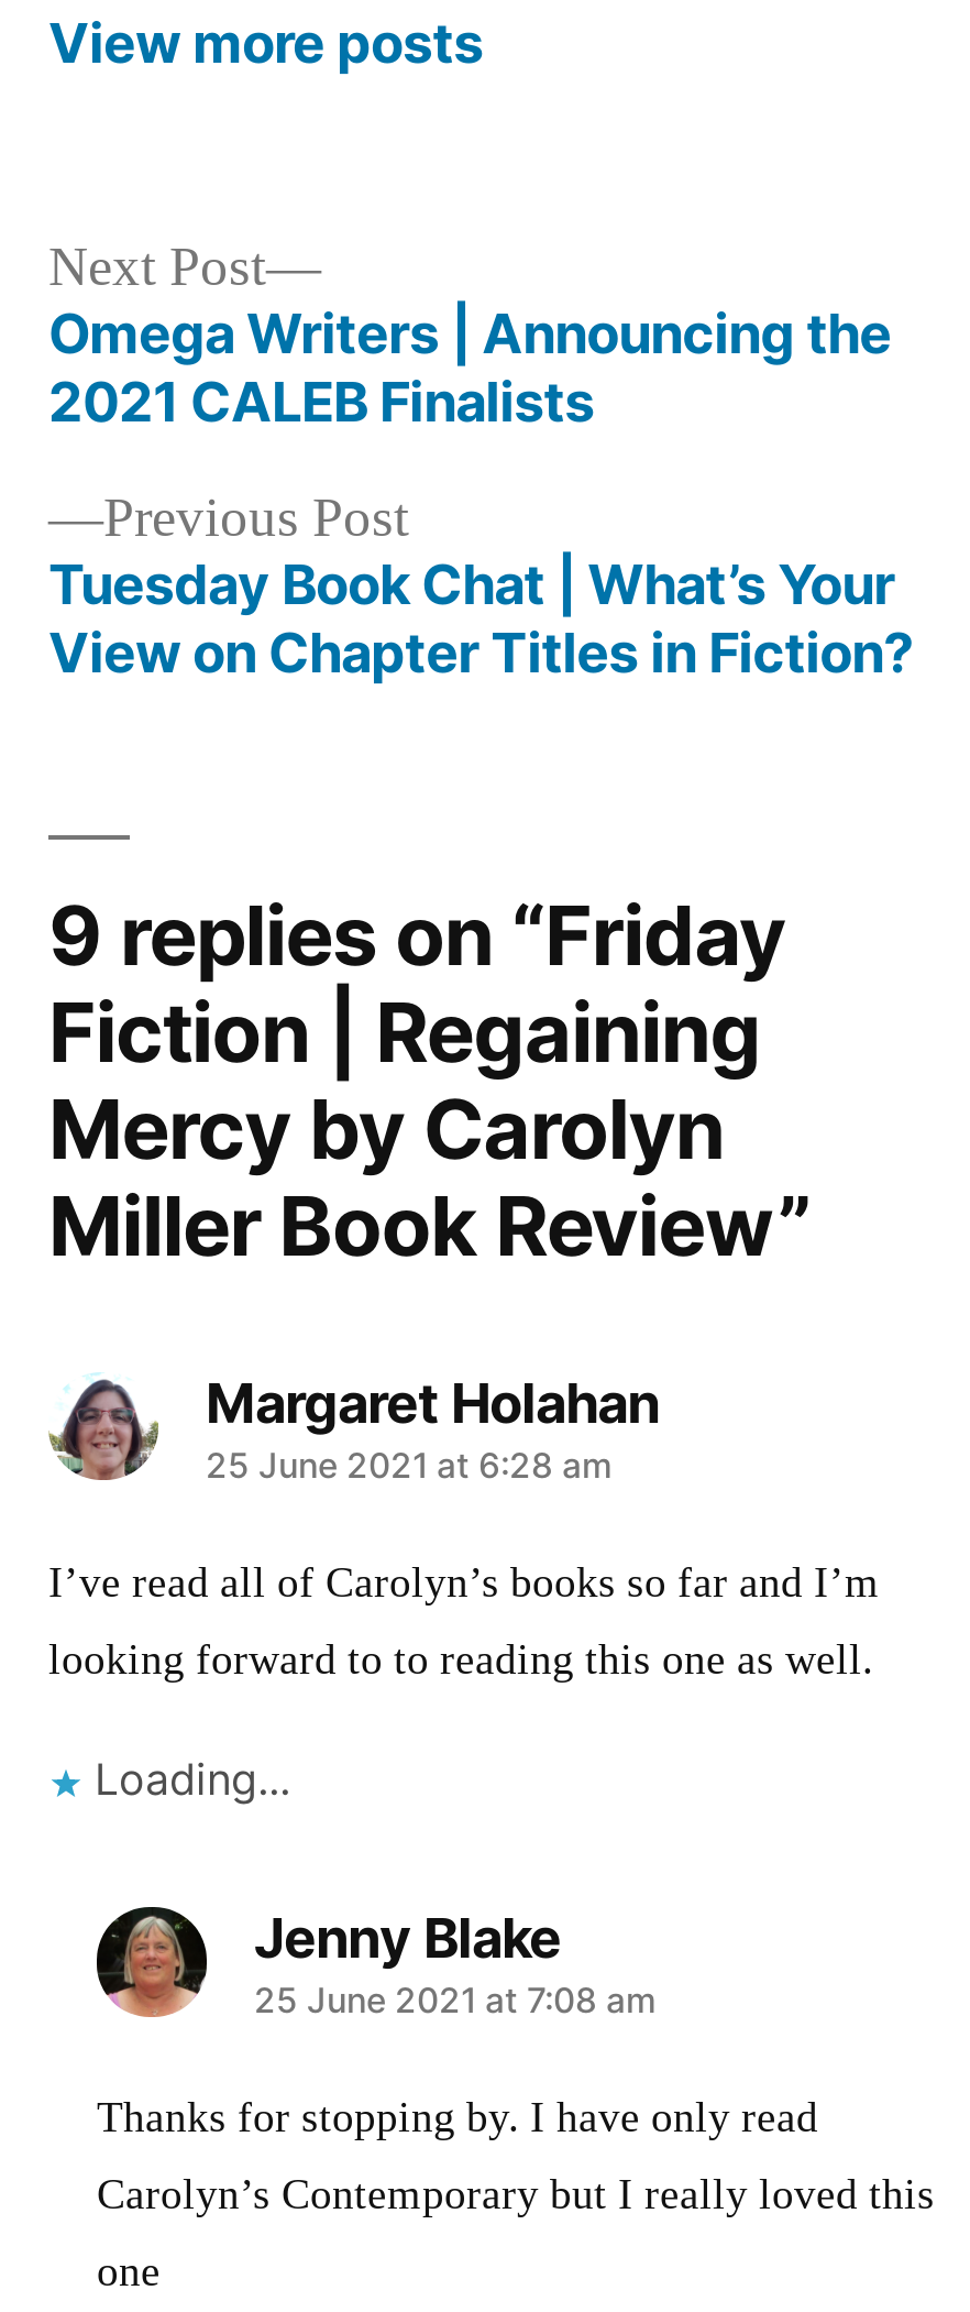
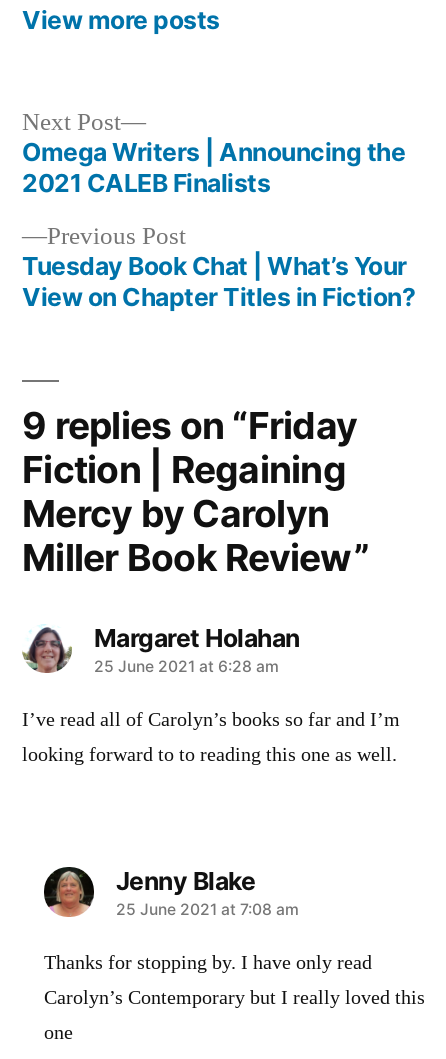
- Loading...
